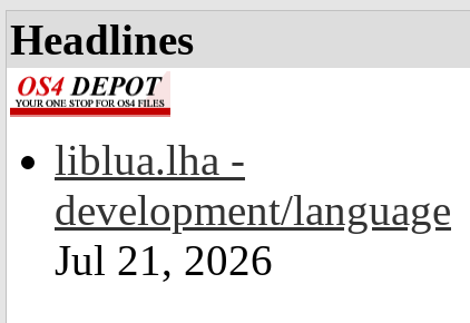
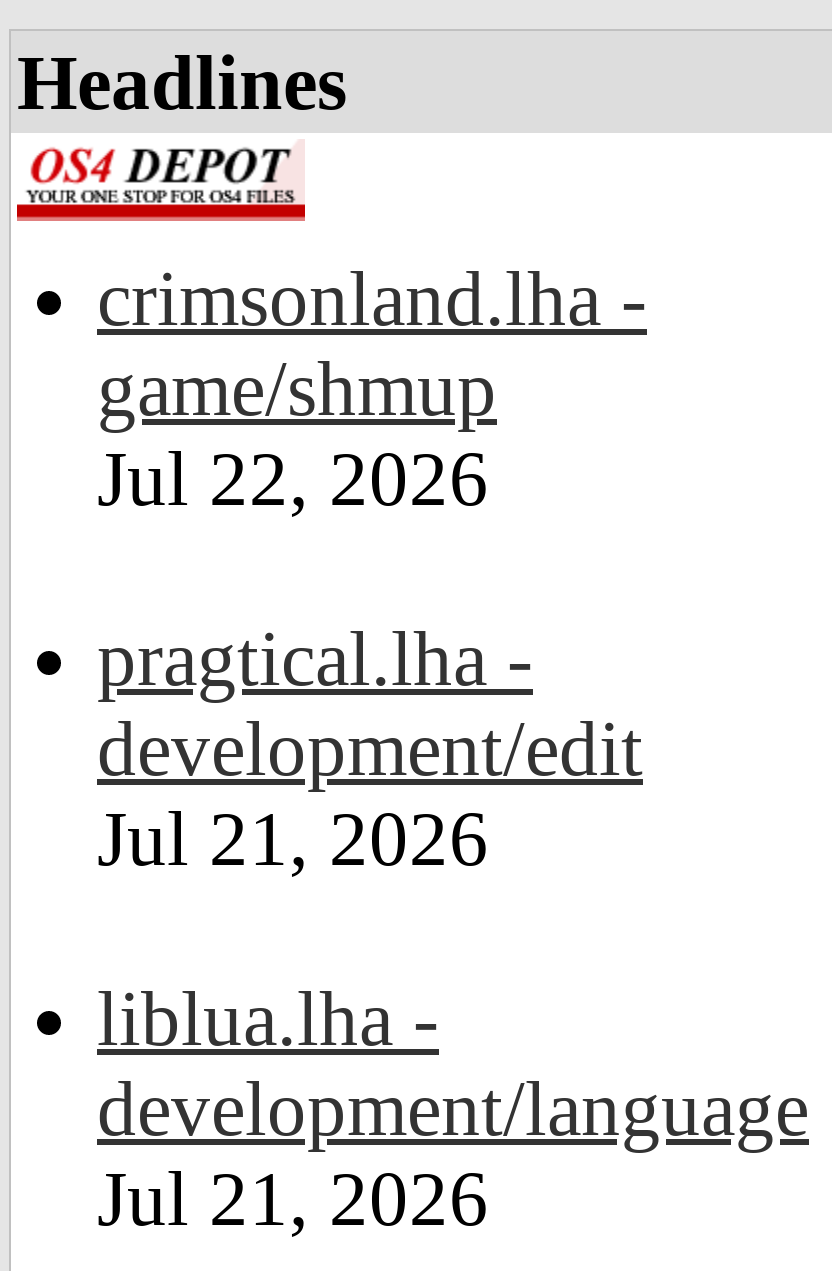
+ crimsonland.lha -
+ game/shmup
+ Jul 22, 2026
+ pragtical.lha -
+ development/edit
+ Jul 21, 2026
